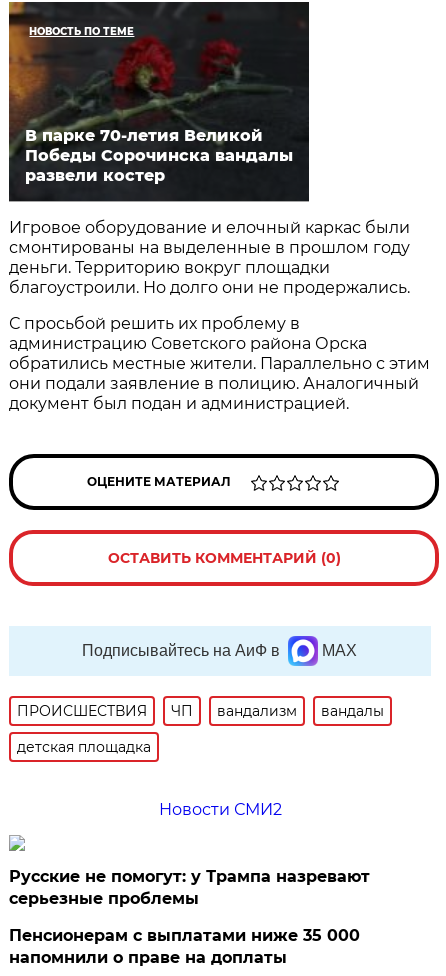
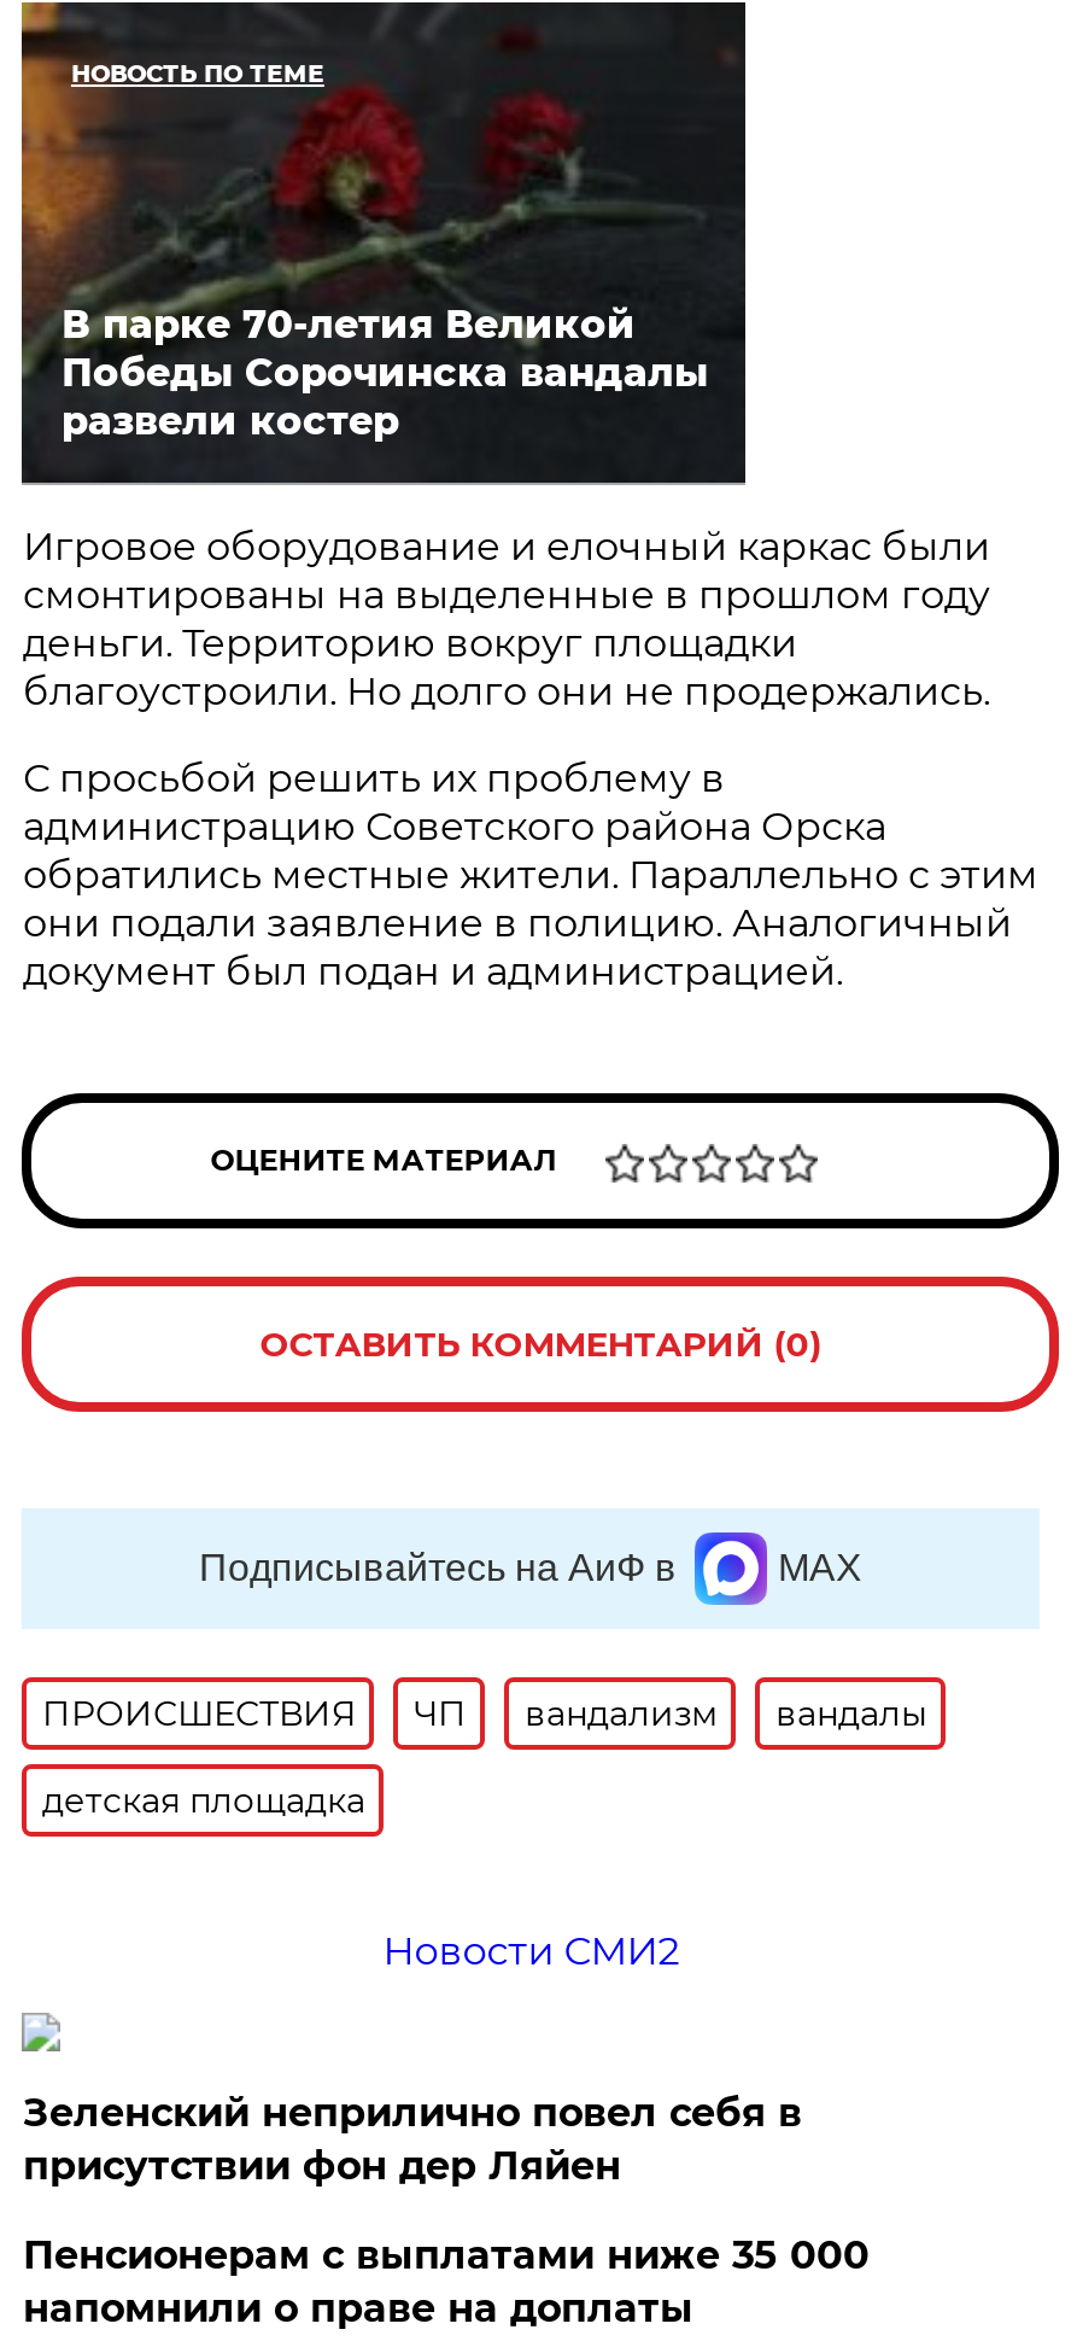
- Русские не помогут: у Трампа назревают
- серьезные проблемы
+ Зеленский неприлично повел cебя в
+ присутствии фон дер Ляйен
